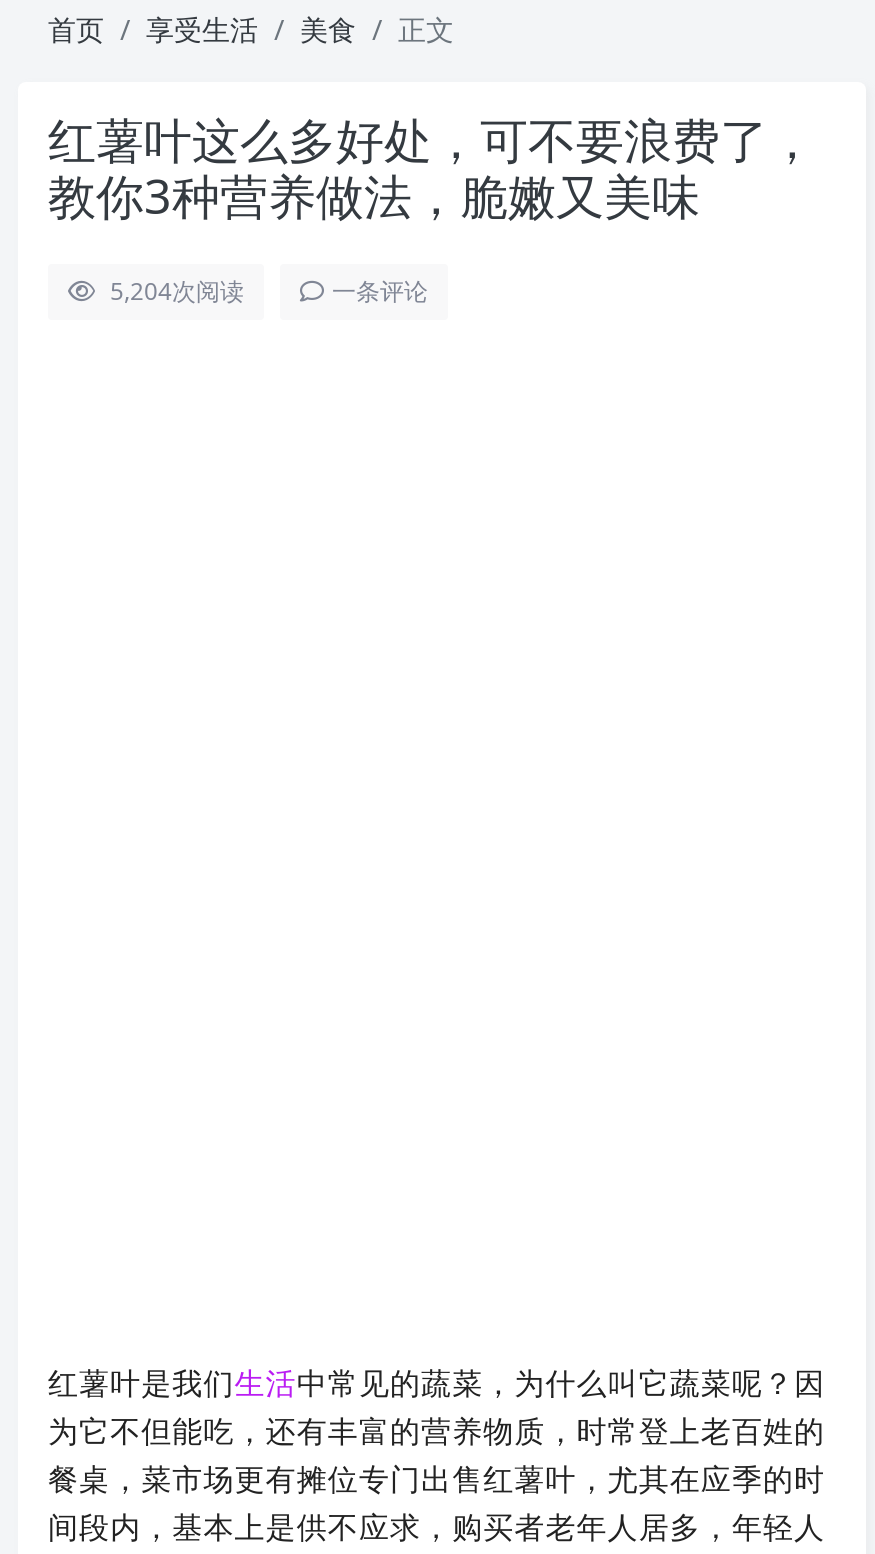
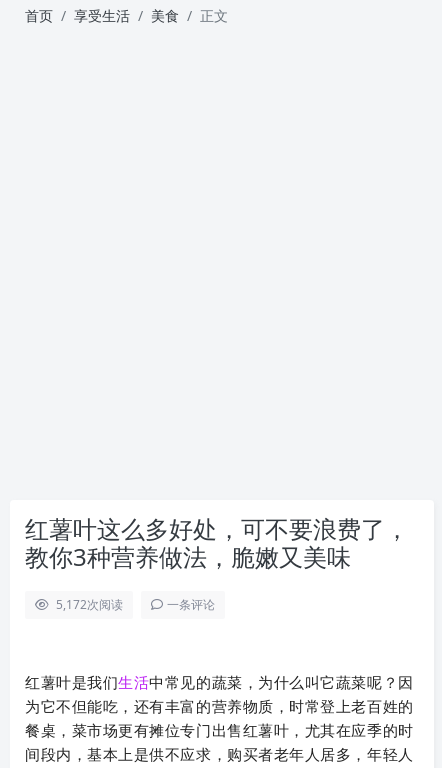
moved down: 红薯叶这么多好处，可不要浪费了， | 教你3种营养做法，脆嫩又美味 | 一条评论

- 5,204次阅读
+ 5,172次阅读
